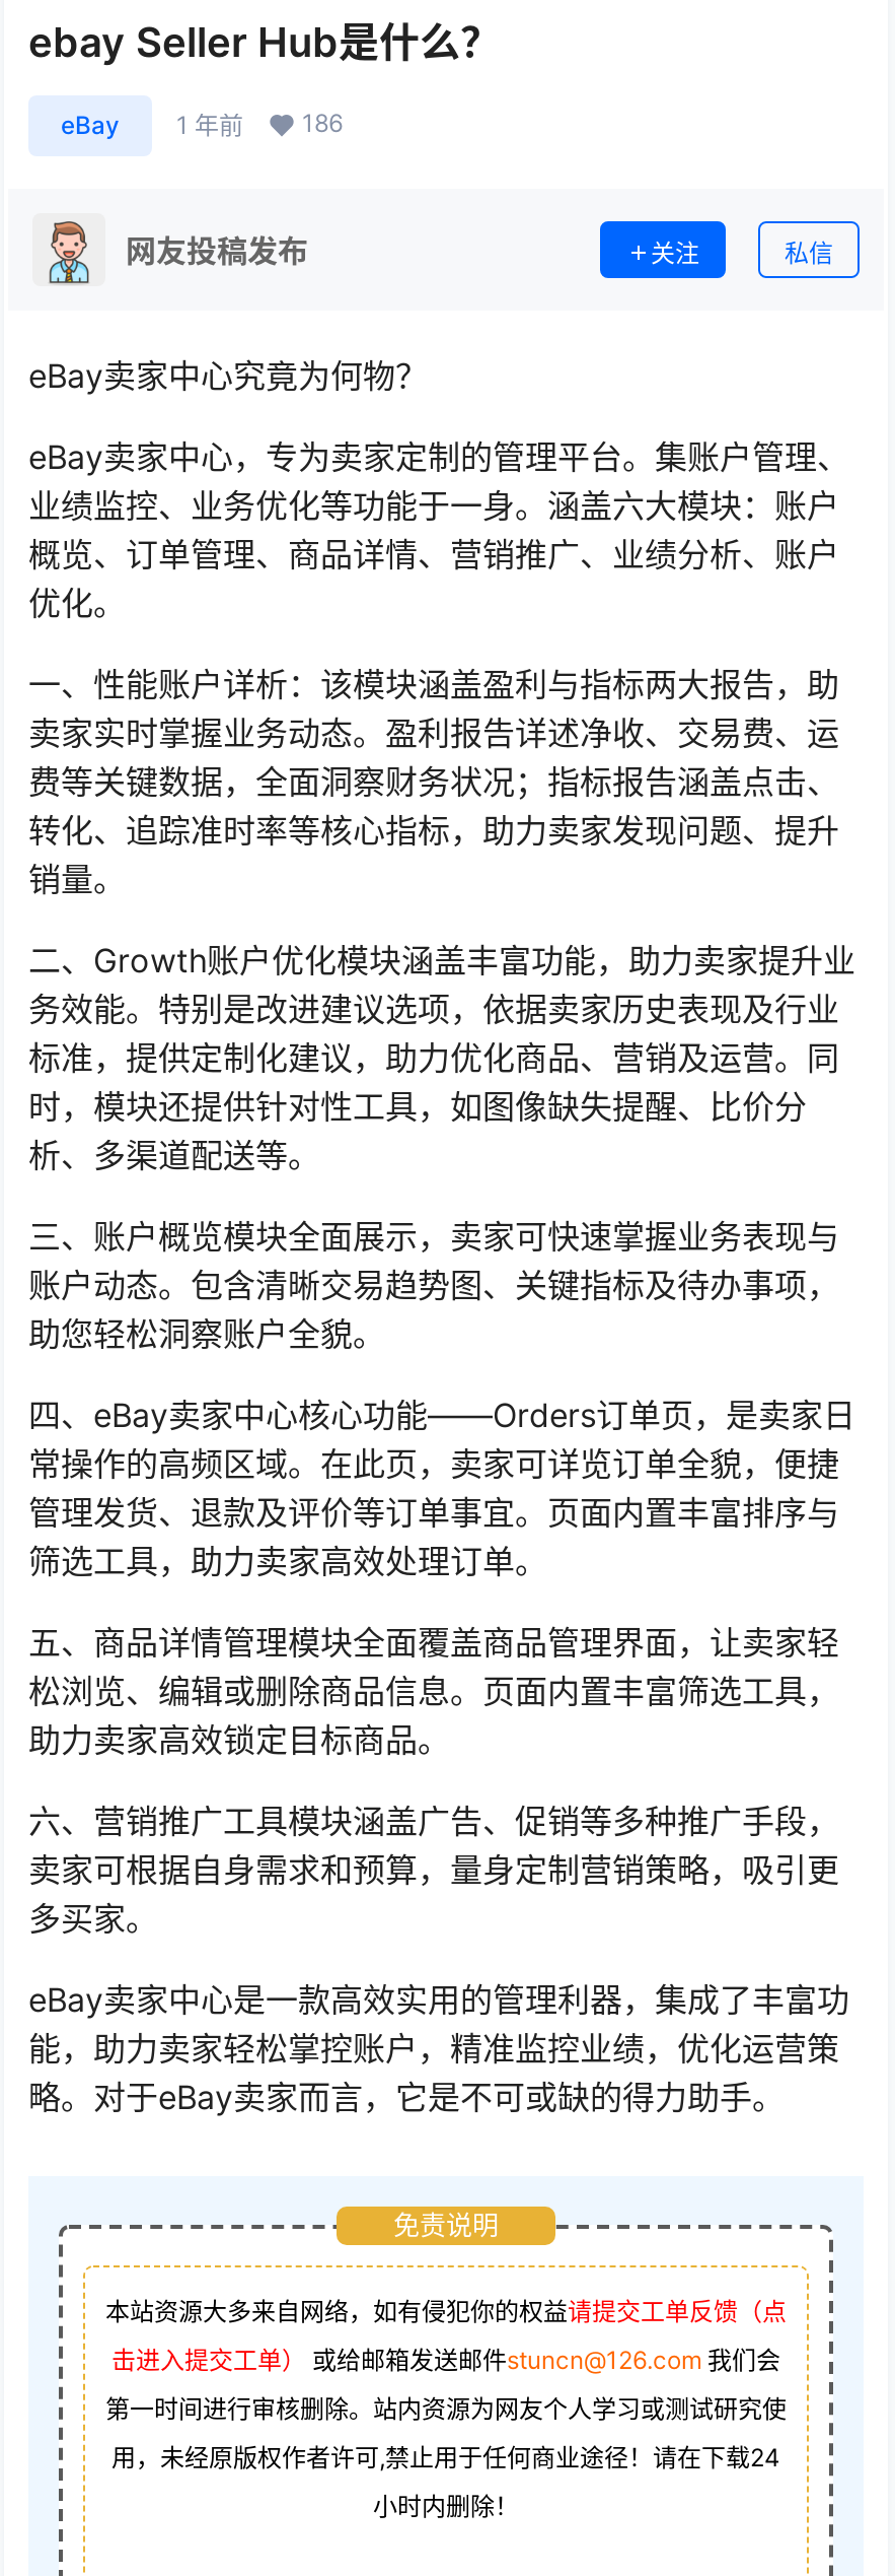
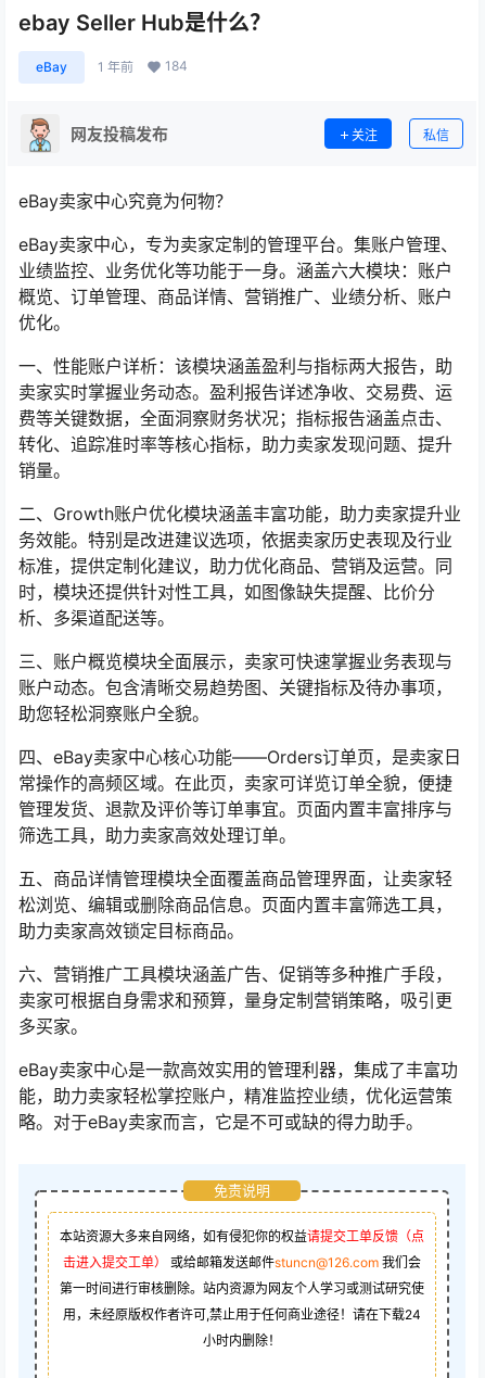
- eBay 1 年前 186
+ eBay 1 年前 184
